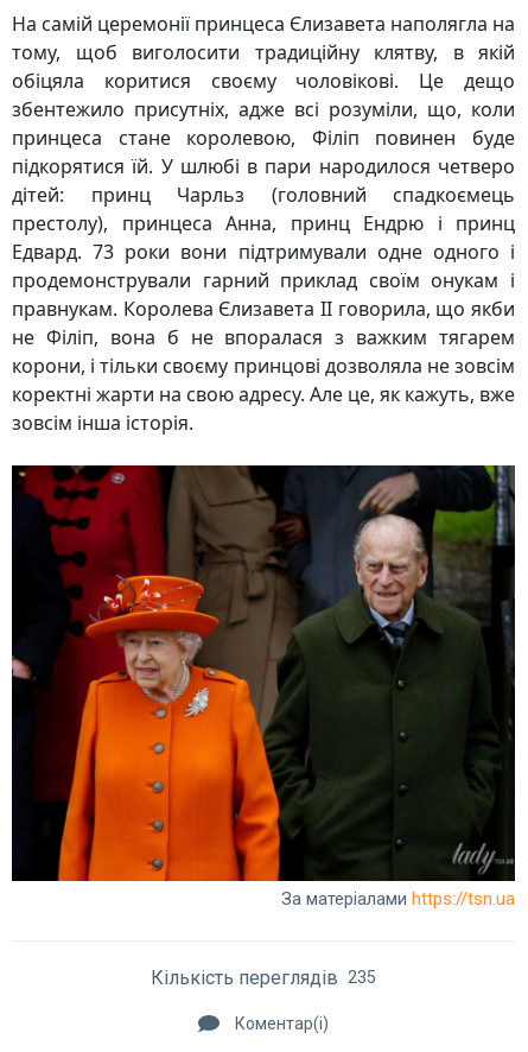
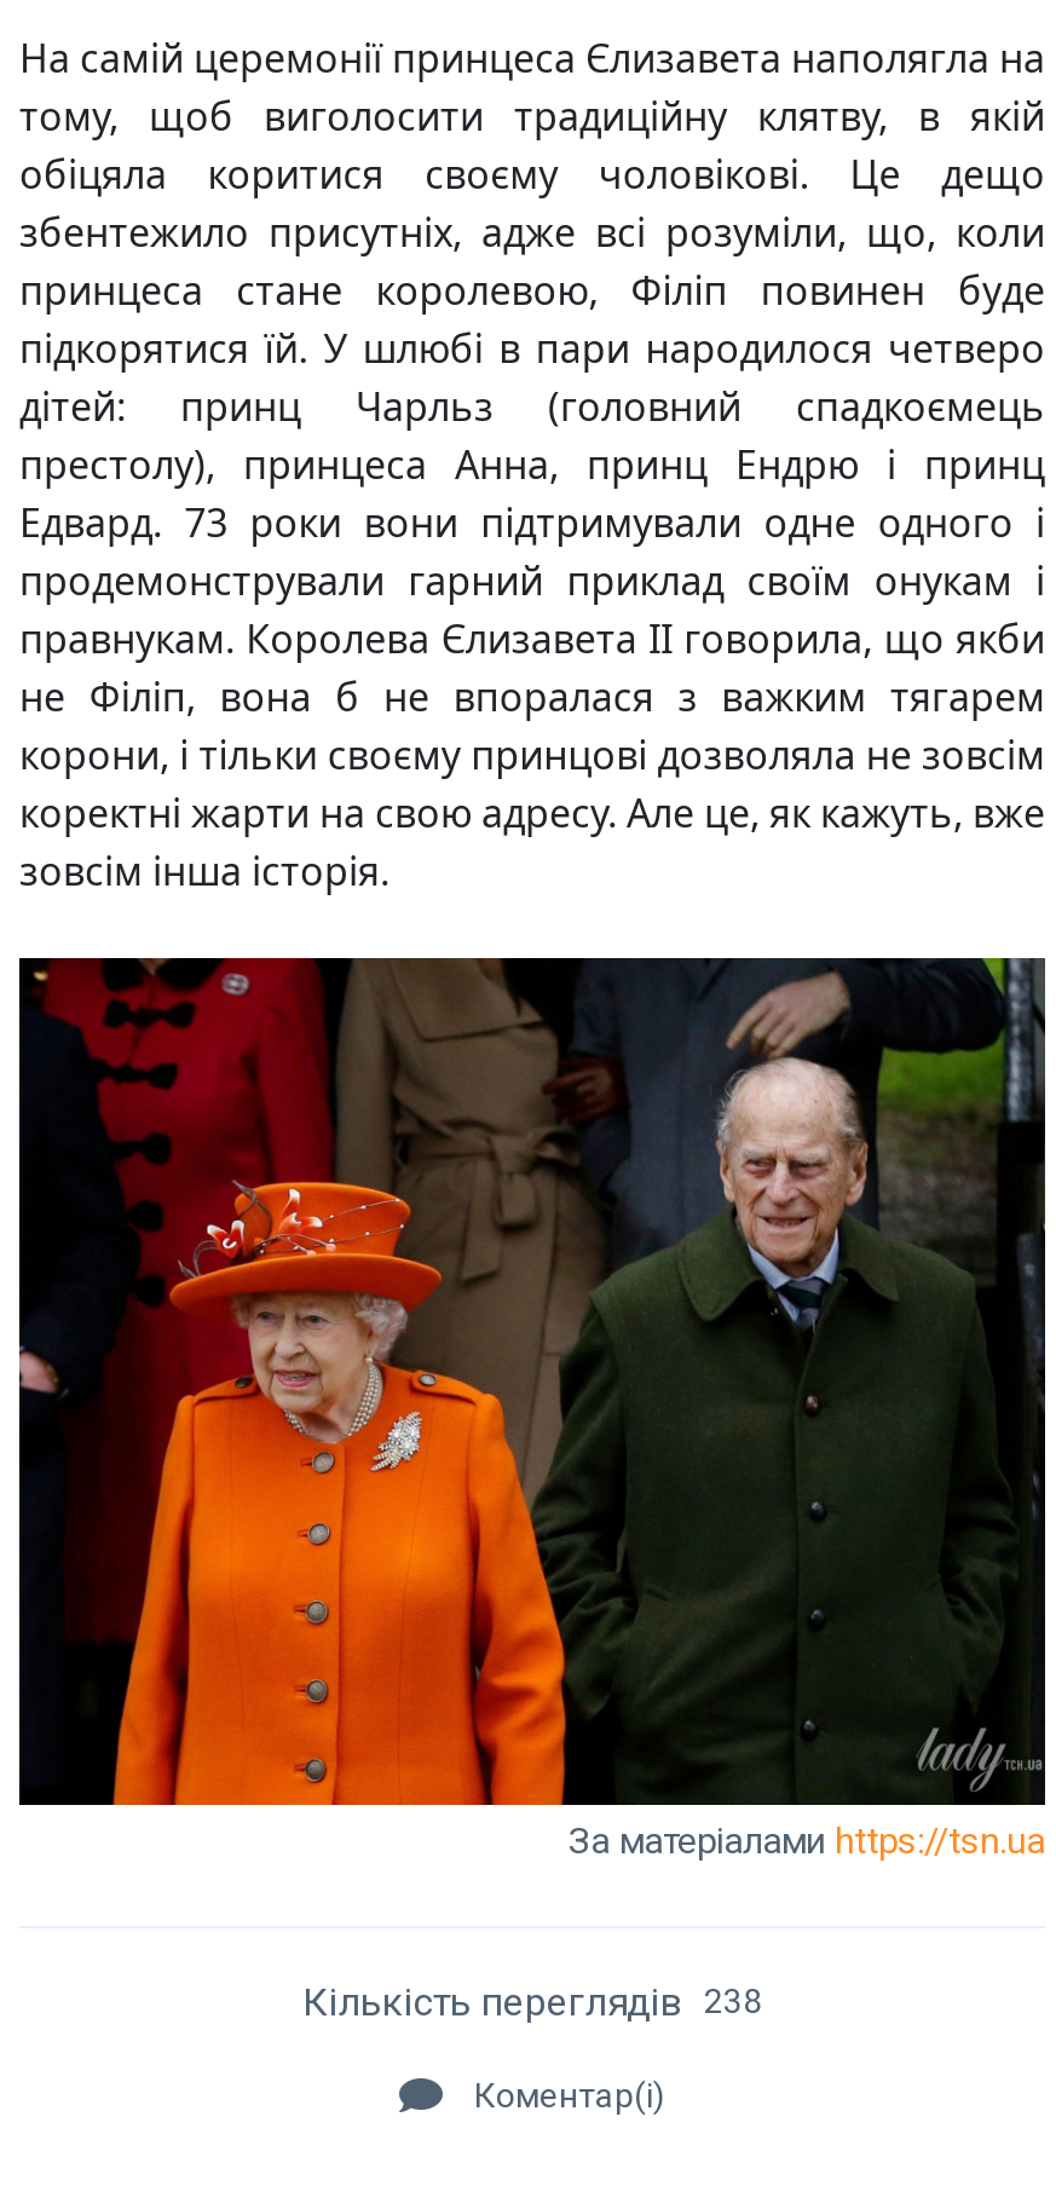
- Кількість переглядів 235
+ Кількість переглядів 238
